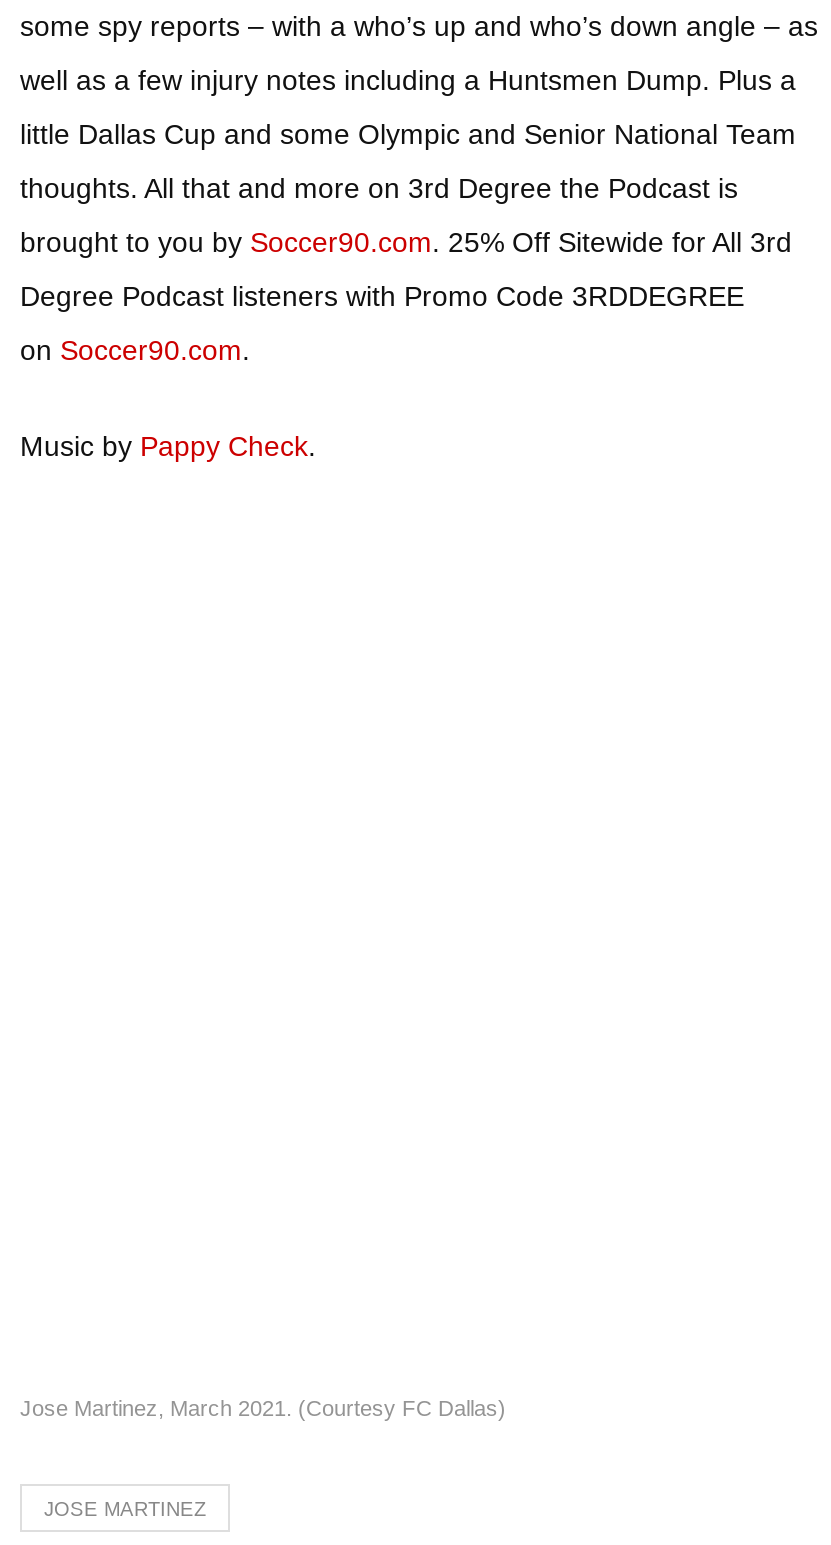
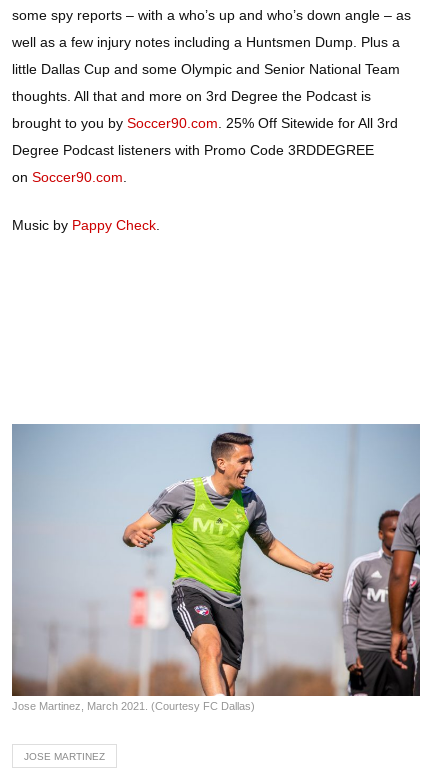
+ [image]
